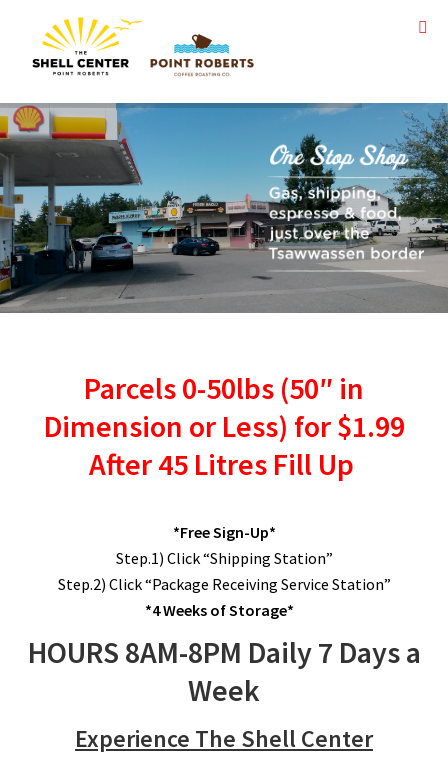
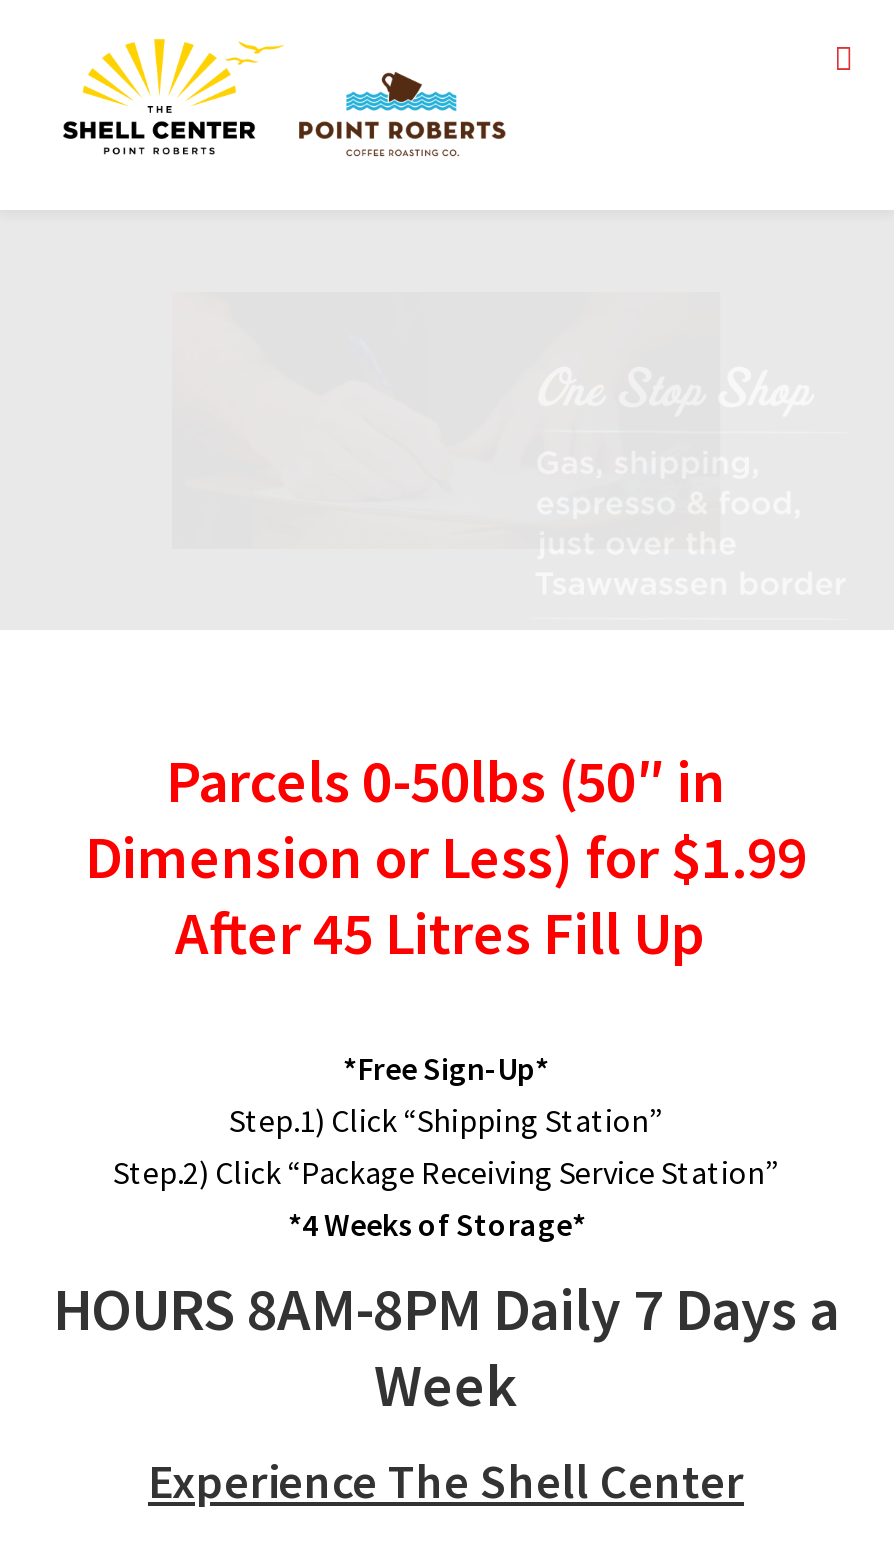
- [image]
